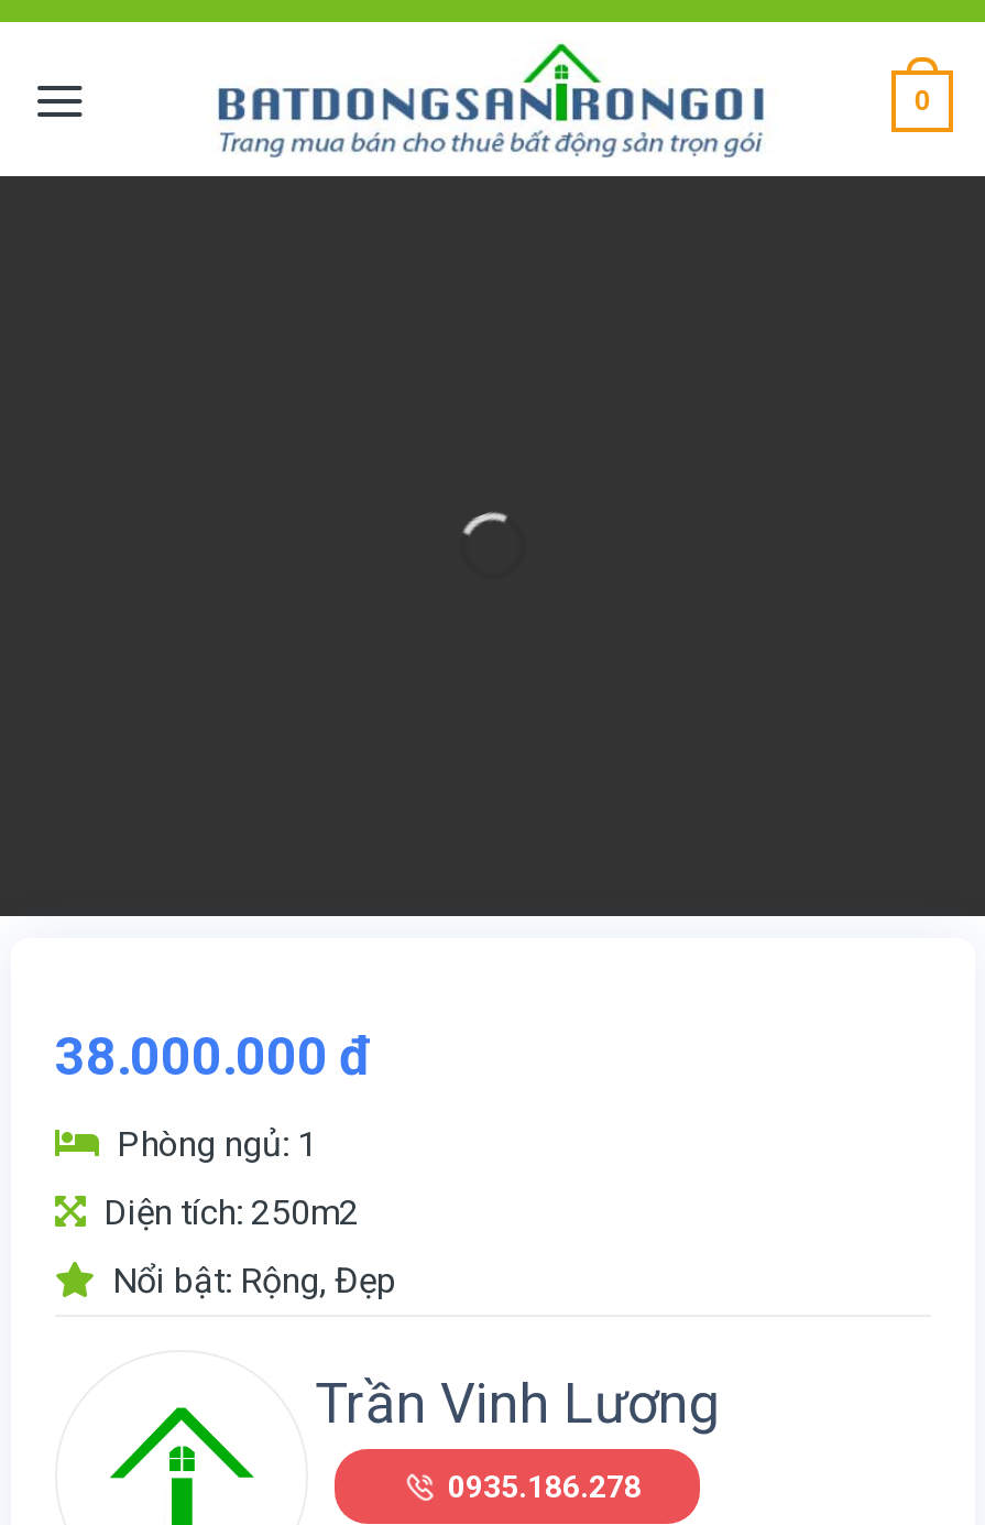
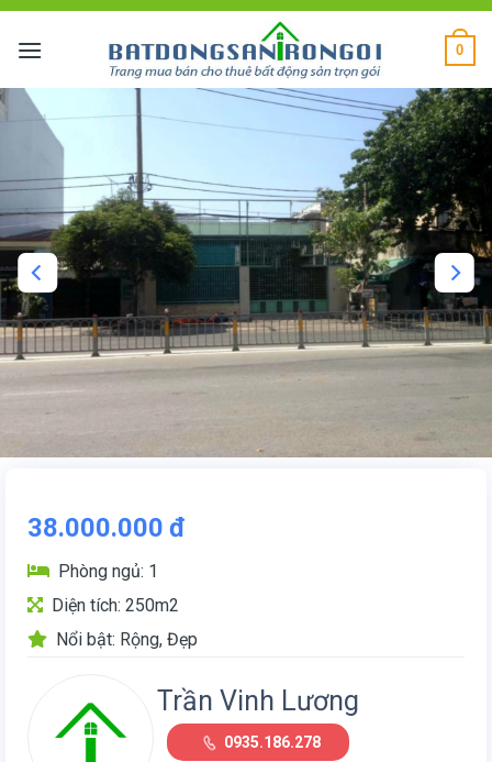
+ [image]
